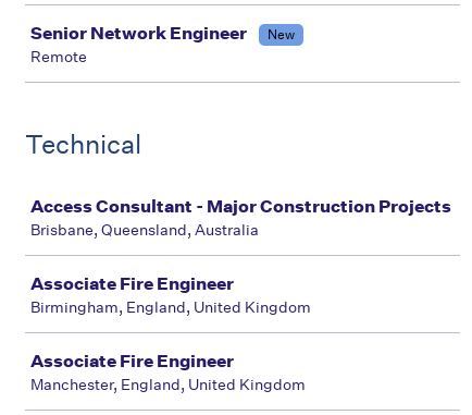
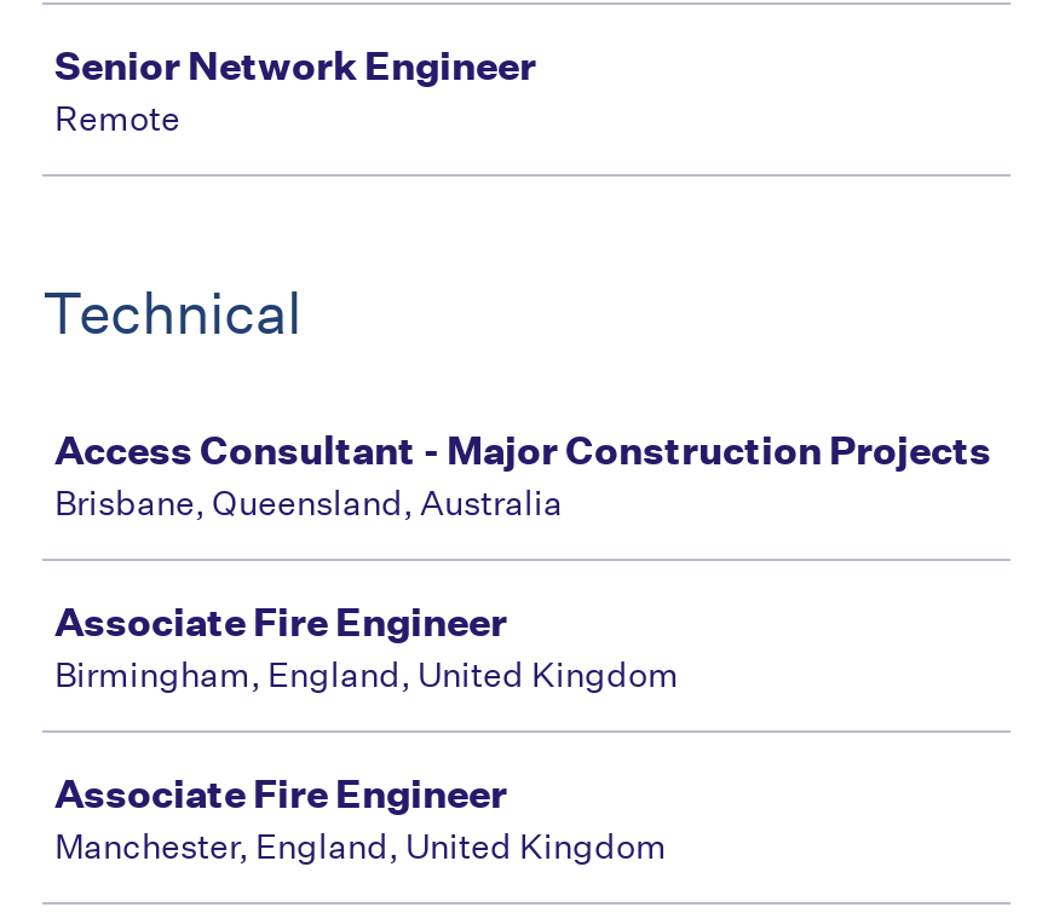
- New
